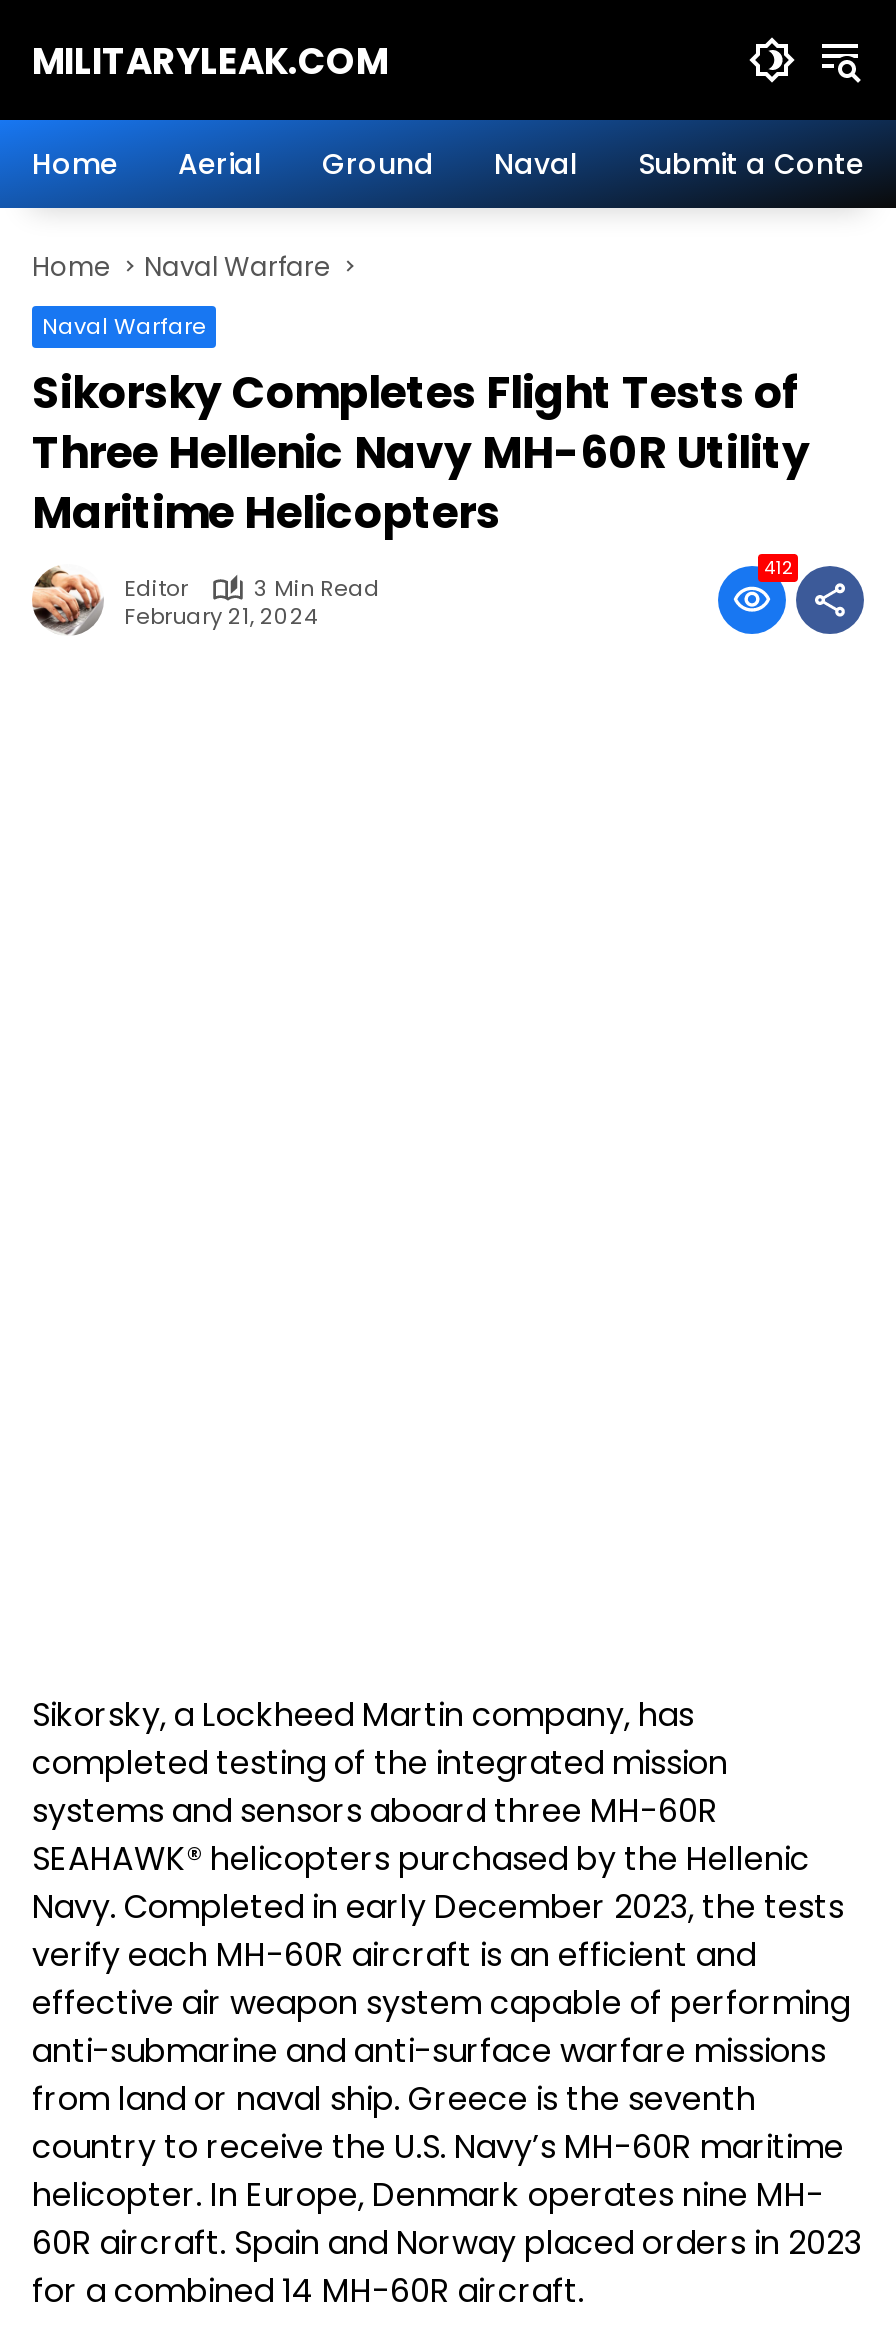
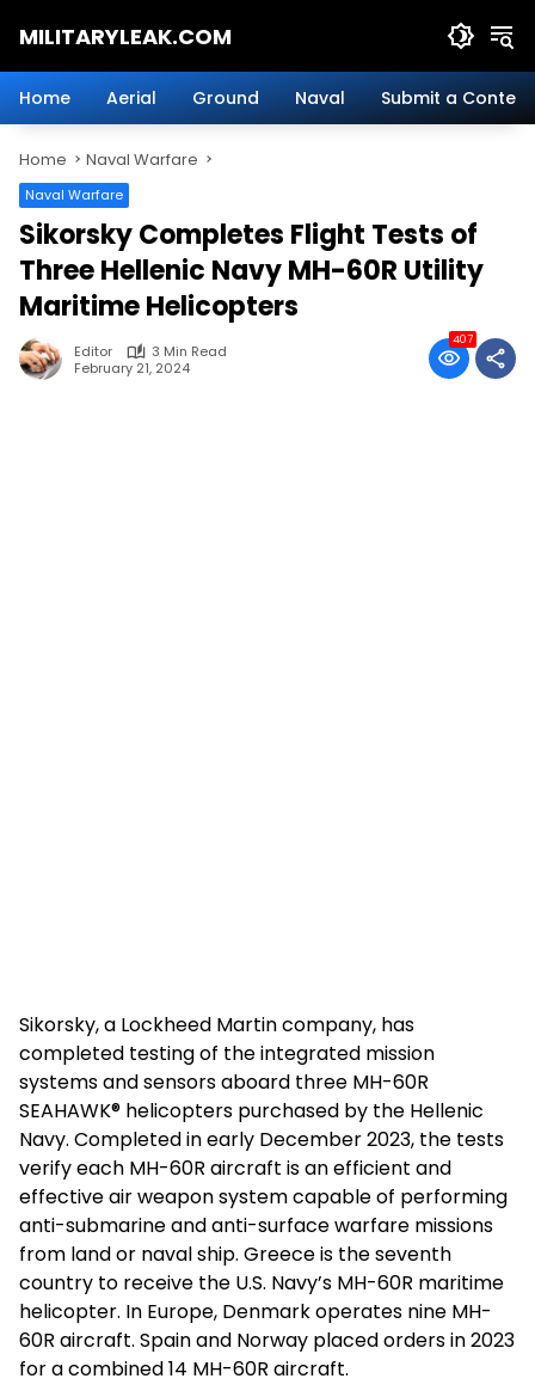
- 412
+ 407
